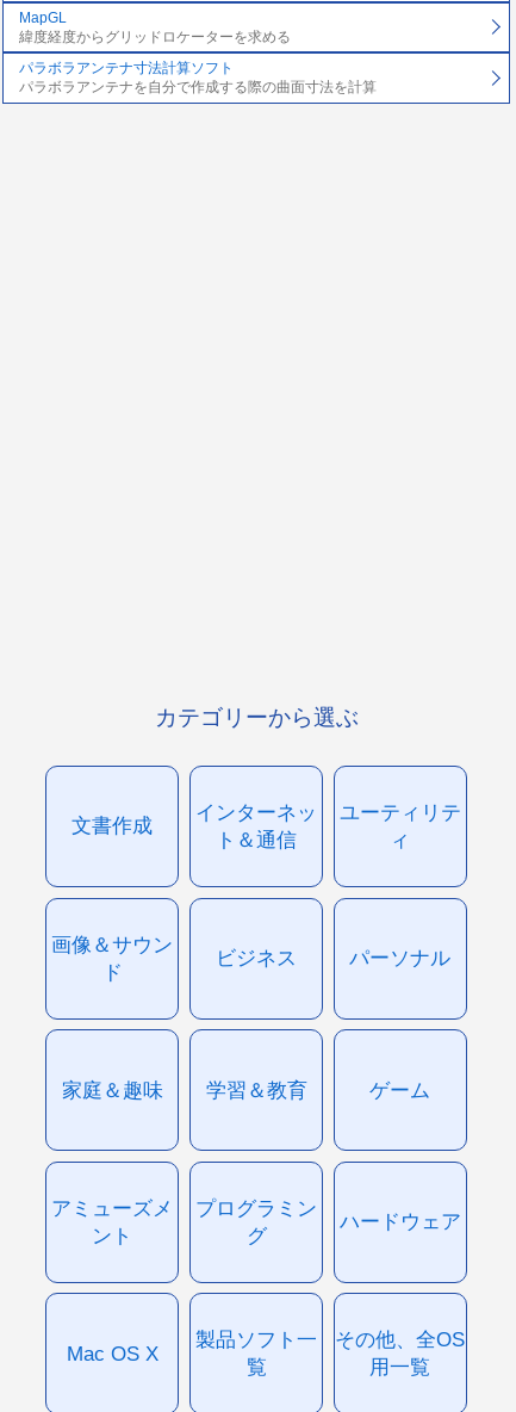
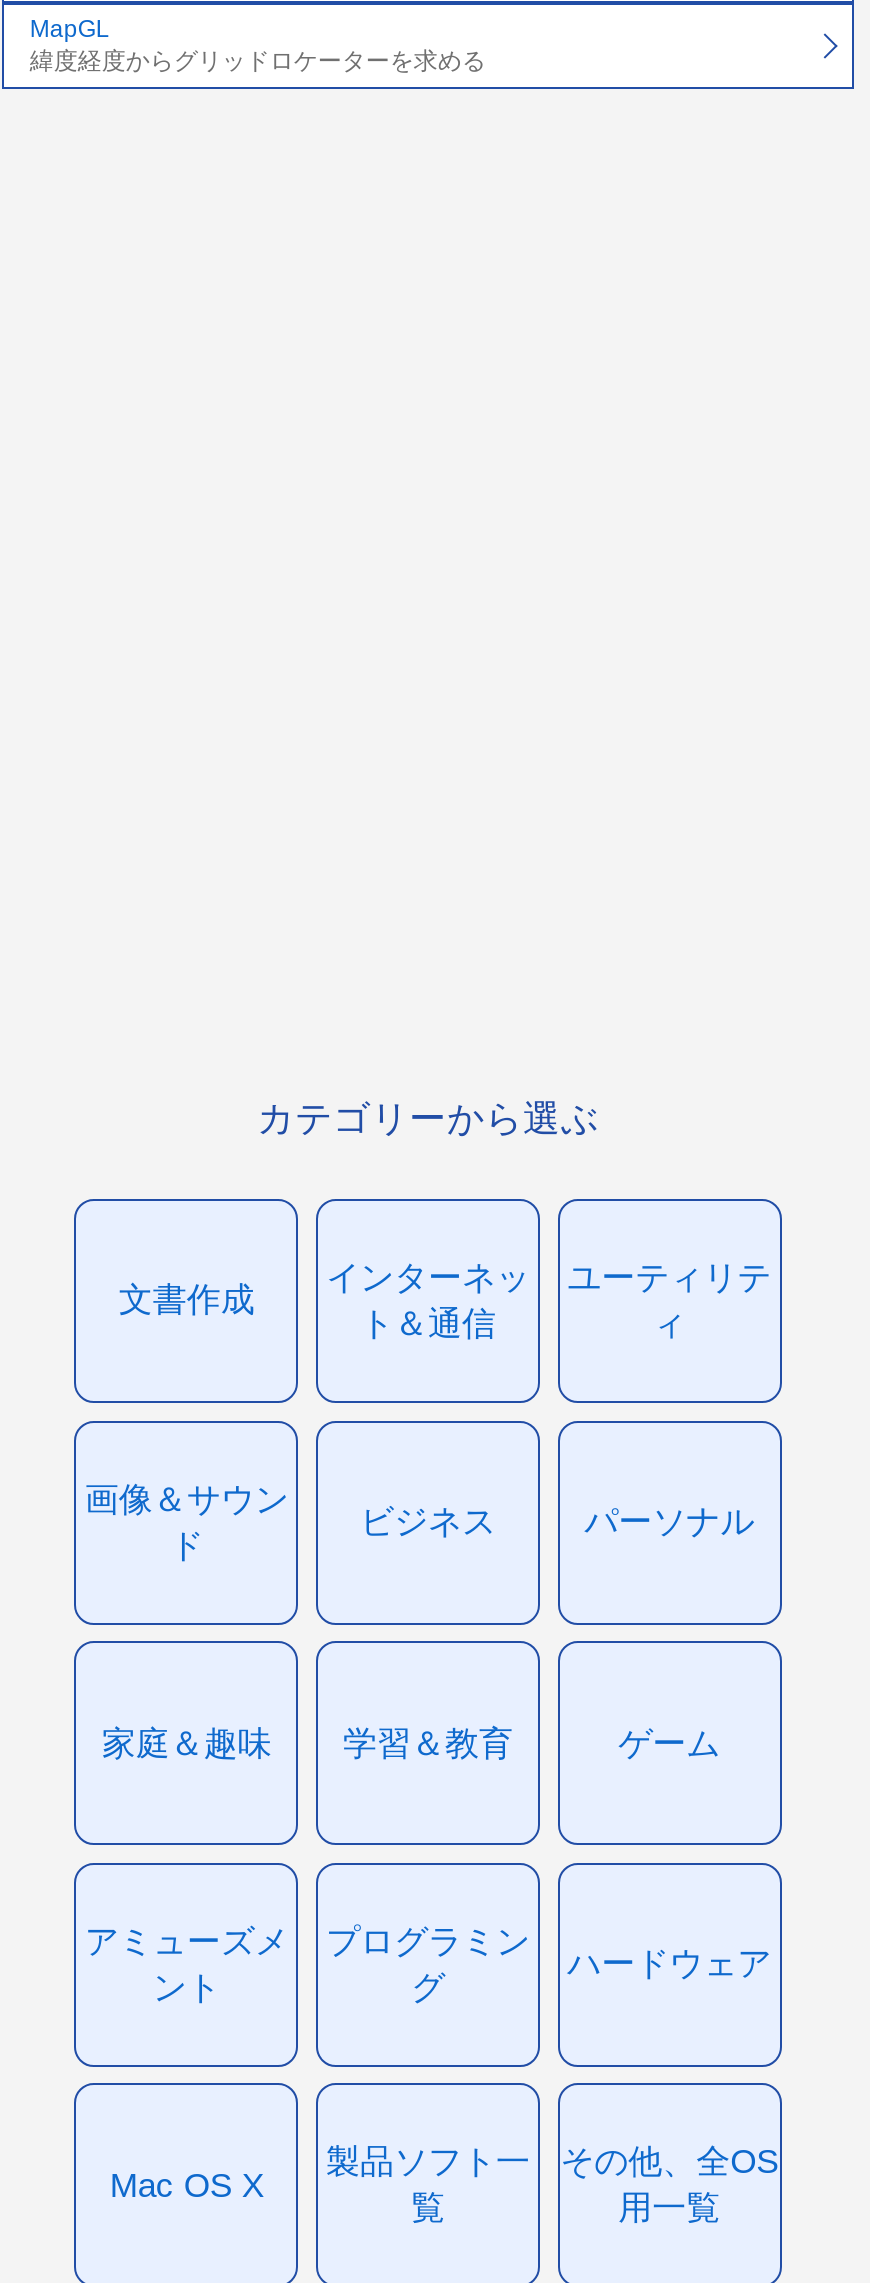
- パラボラアンテナ寸法計算ソフト
- パラボラアンテナを自分で作成する際の曲面寸法を計算
